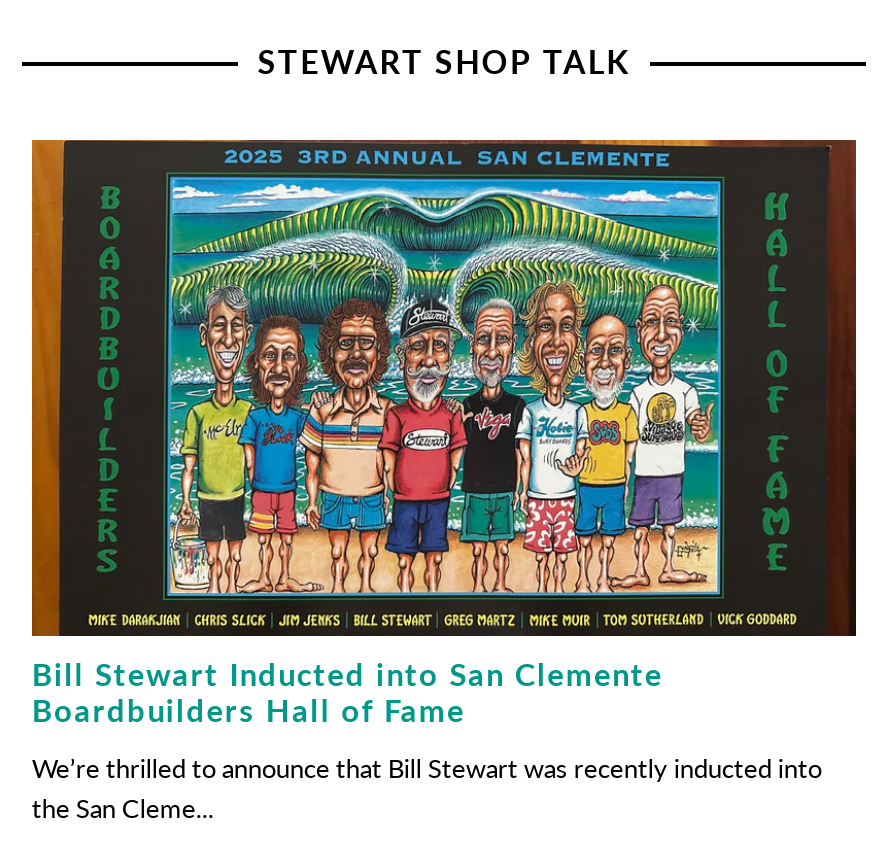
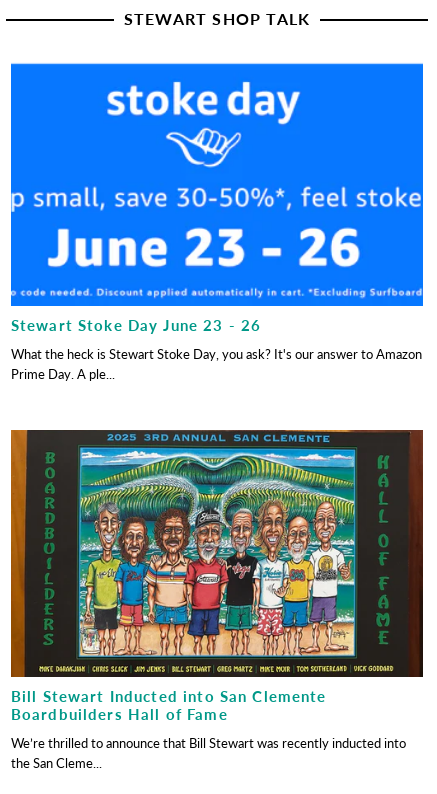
+ [image]
+ Stewart Stoke Day June 23 - 26
+ What the heck is Stewart Stoke Day, you ask? It's our answer to Amazon
+ Prime Day. A ple...
